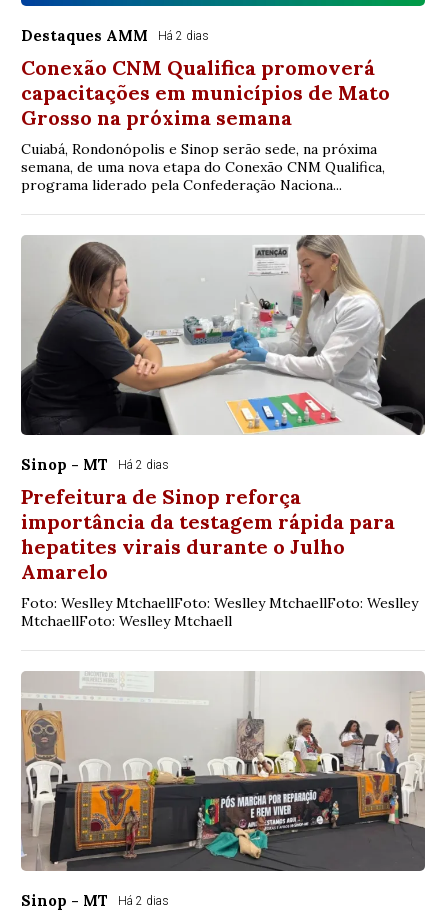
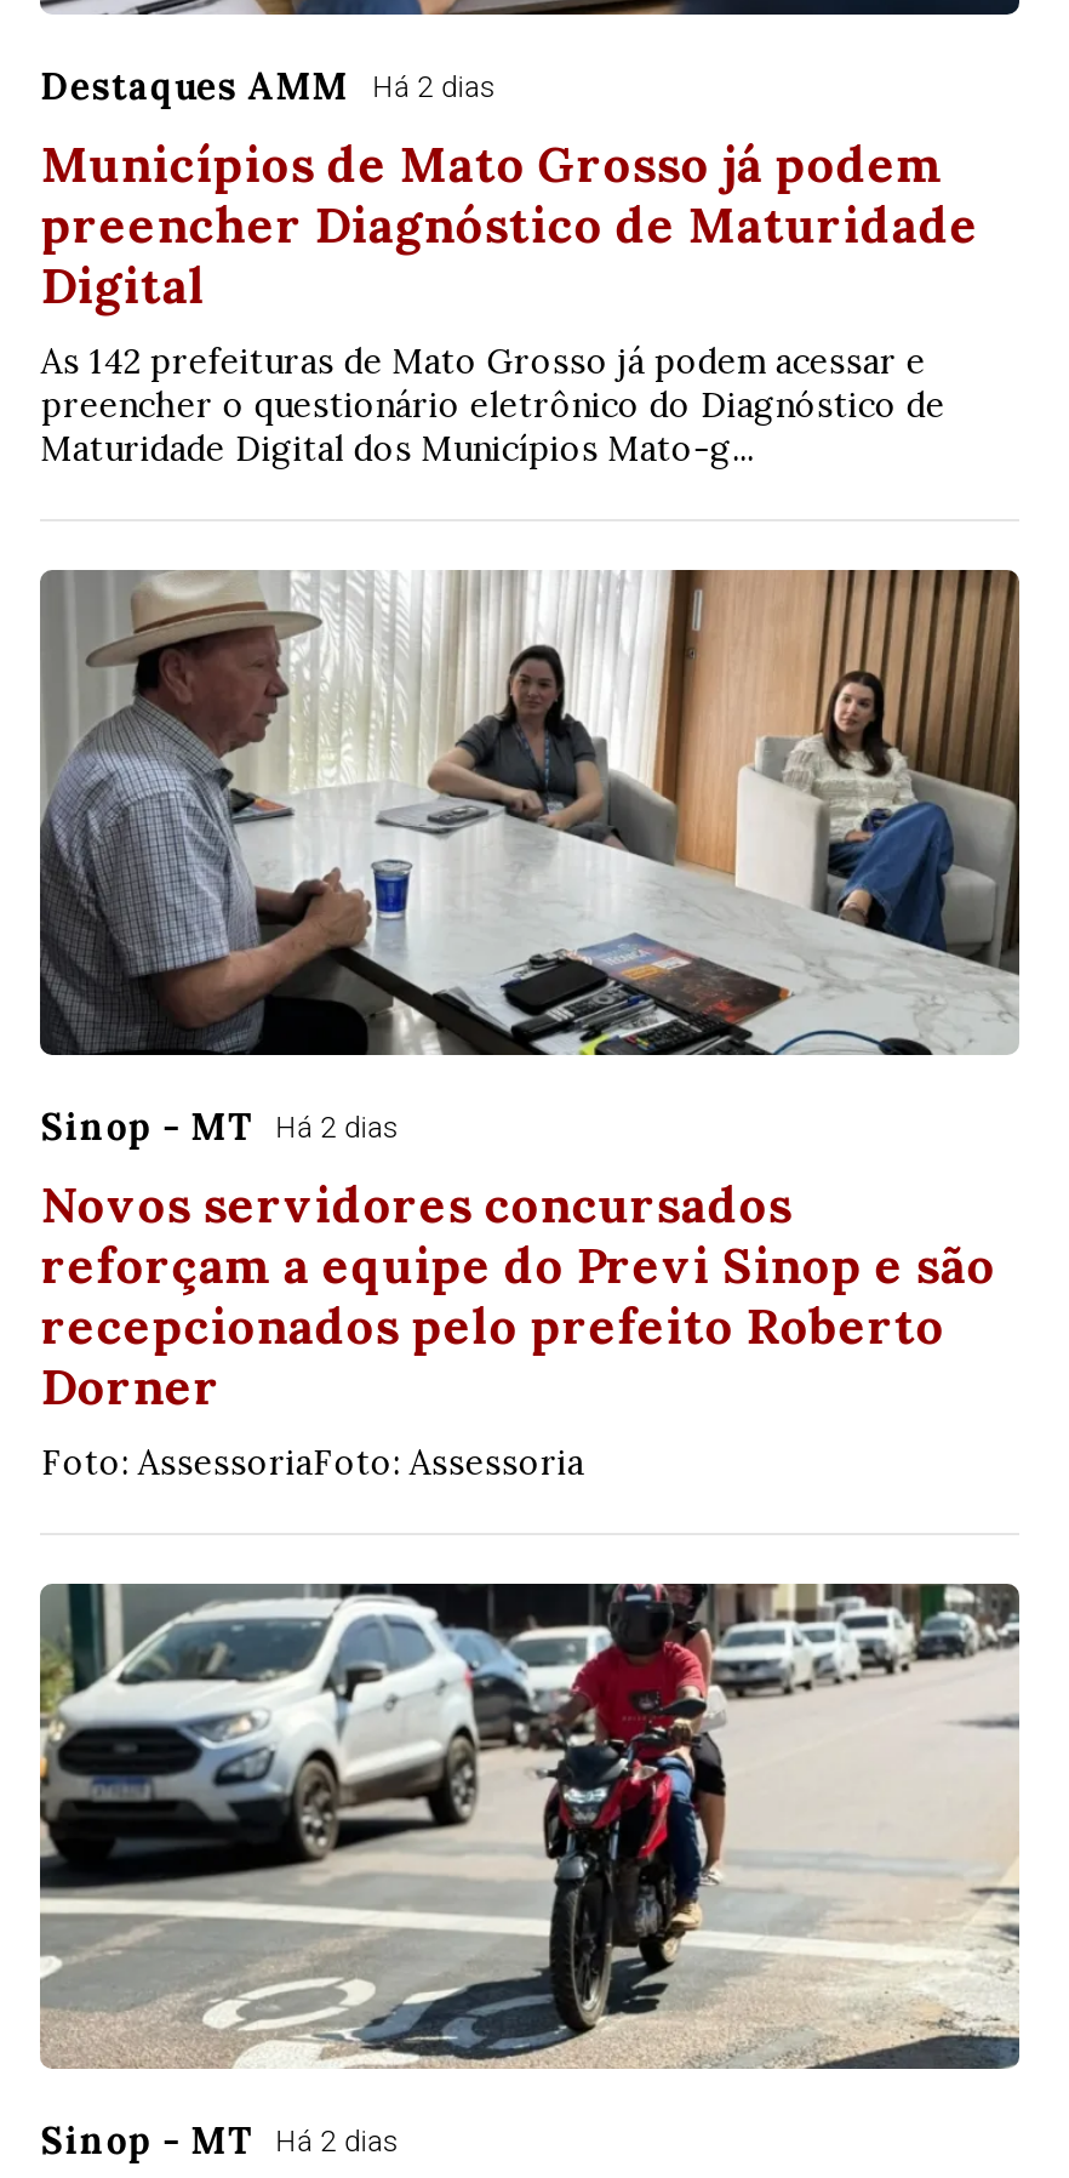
- Conexão CNM Qualifica promoverá
- capacitações em municípios de Mato
- Grosso na próxima semana
- Cuiabá, Rondonópolis e Sinop serão sede, na próxima
- semana, de uma nova etapa do Conexão CNM Qualifica,
- programa liderado pela Confederação Naciona...
+ Municípios de Mato Grosso já podem
+ preencher Diagnóstico de Maturidade
+ Digital
+ As 142 prefeituras de Mato Grosso já podem acessar e
+ preencher o questionário eletrônico do Diagnóstico de
+ Maturidade Digital dos Municípios Mato-g...

- [image]
+ [image]

- Prefeitura de Sinop reforça
- importância da testagem rápida para
- hepatites virais durante o Julho
- Amarelo
- Foto: Weslley MtchaellFoto: Weslley MtchaellFoto: Weslley
- MtchaellFoto: Weslley Mtchaell
+ Novos servidores concursados
+ reforçam a equipe do Previ Sinop e são
+ recepcionados pelo prefeito Roberto
+ Dorner
+ Foto: AssessoriaFoto: Assessoria

- [image]
+ [image]
